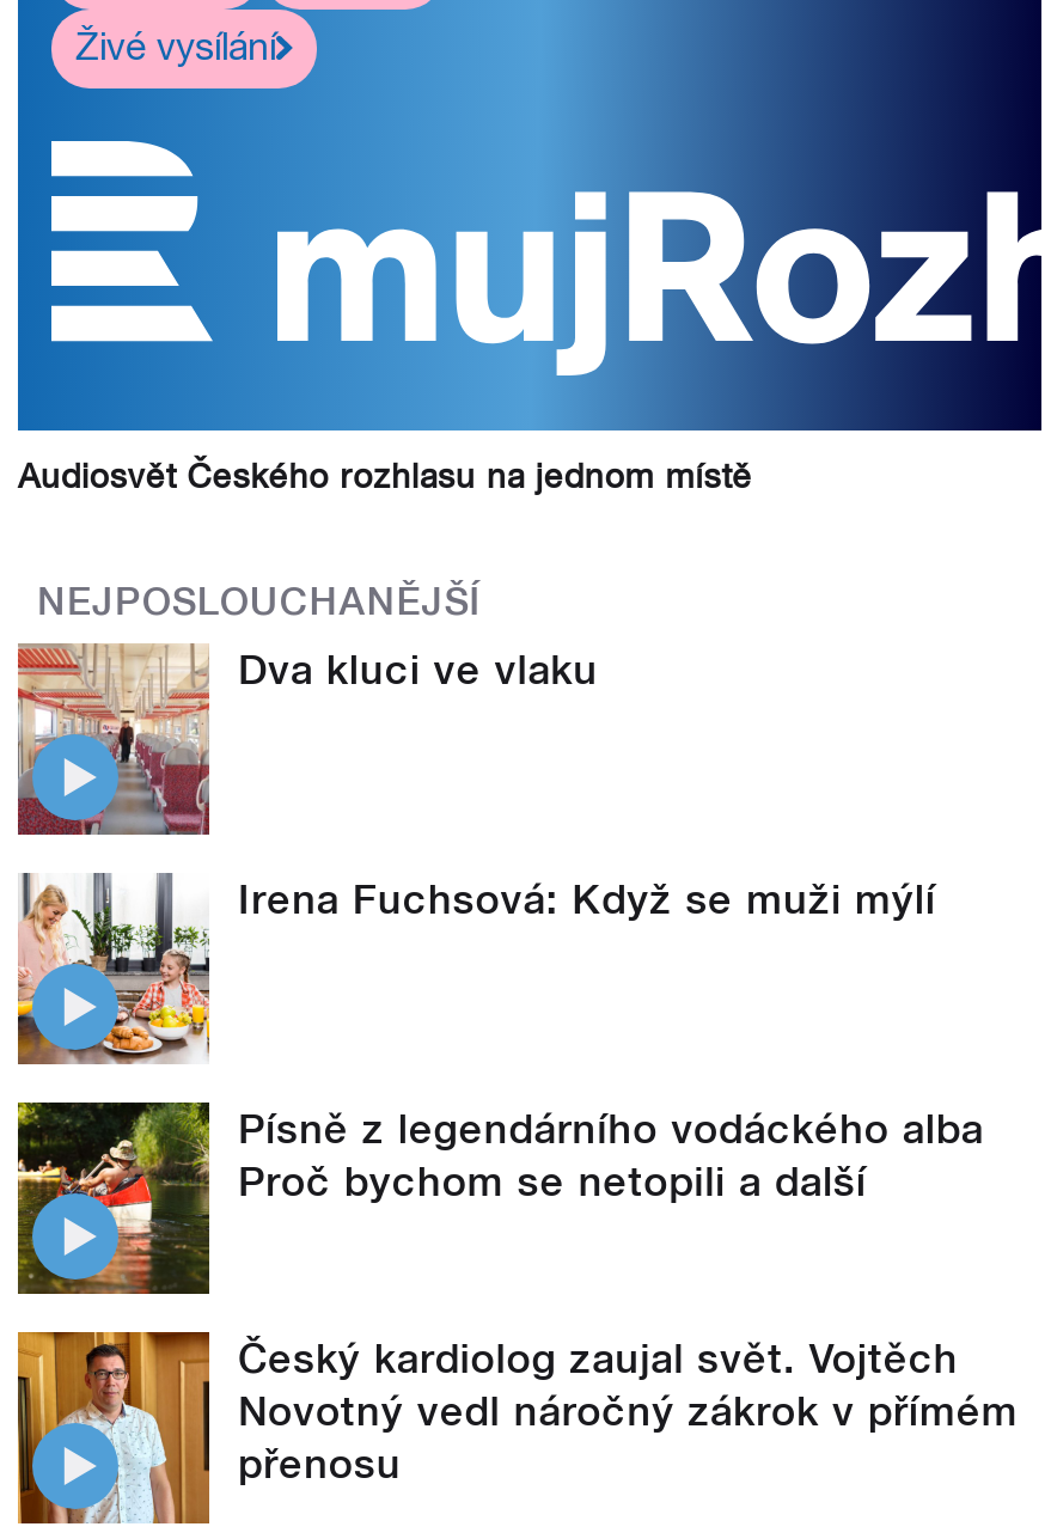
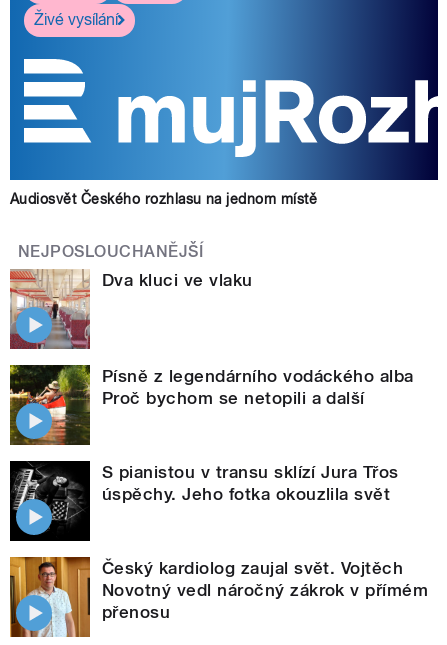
- [image]
- Irena Fuchsová: Když se muži mýlí

moved up: [image] | Písně z legendárního vodáckého alba | Proč bychom se netopili a další

+ [image]
+ S pianistou v transu sklízí Jura Třos
+ úspěchy. Jeho fotka okouzlila svět
